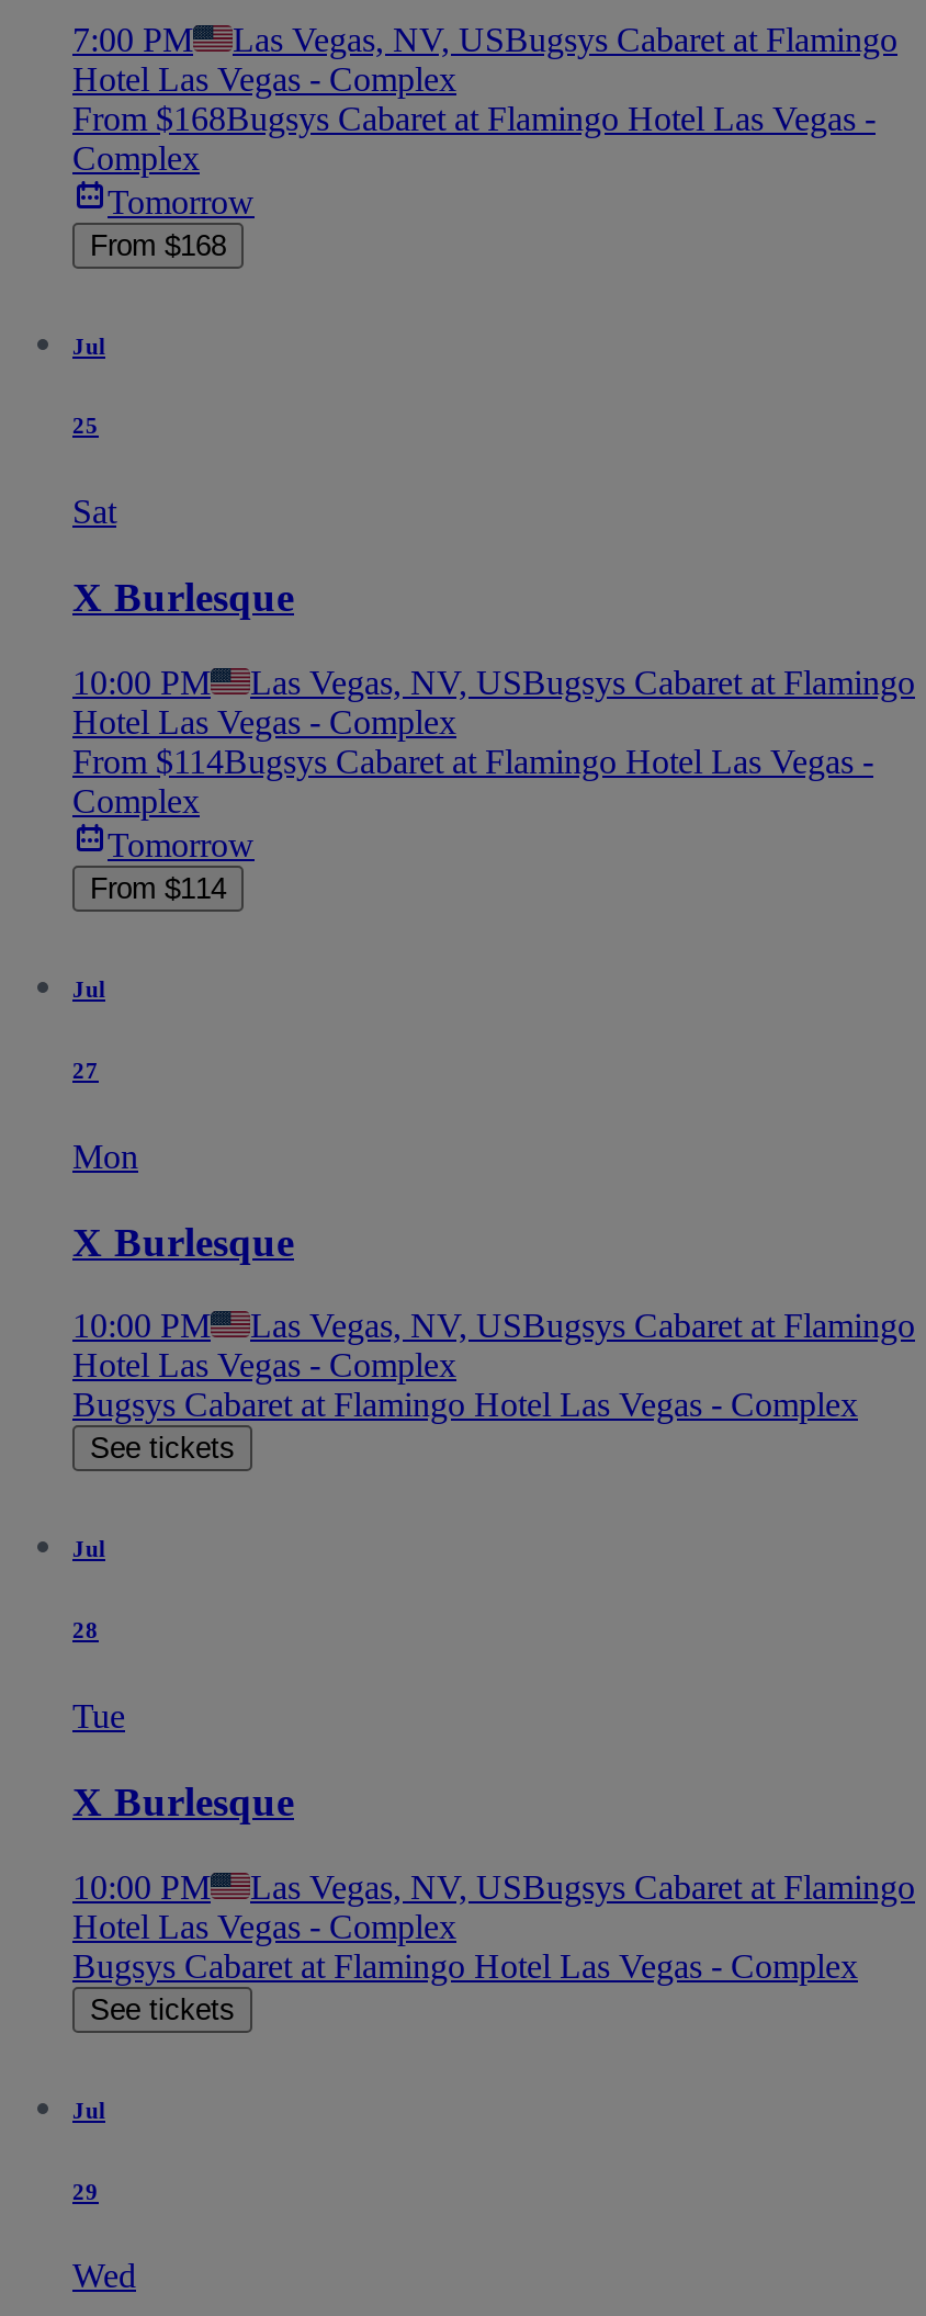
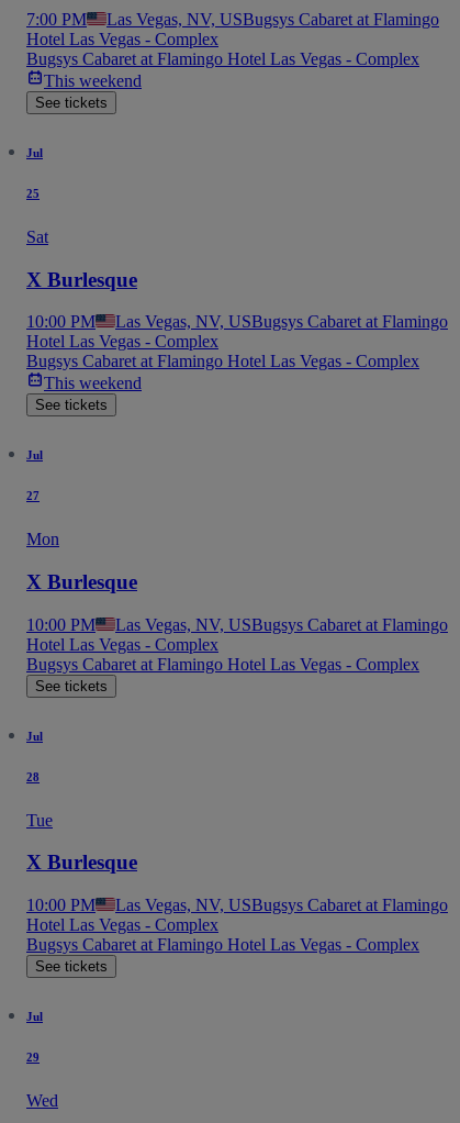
- From $168Bugsys Cabaret at Flamingo Hotel Las Vegas -
- Complex
- Tomorrow
- From $168
+ Bugsys Cabaret at Flamingo Hotel Las Vegas - Complex
+ This weekend
+ See tickets

- From $114Bugsys Cabaret at Flamingo Hotel Las Vegas -
- Complex
- Tomorrow
- From $114
+ Bugsys Cabaret at Flamingo Hotel Las Vegas - Complex
+ This weekend
+ See tickets
